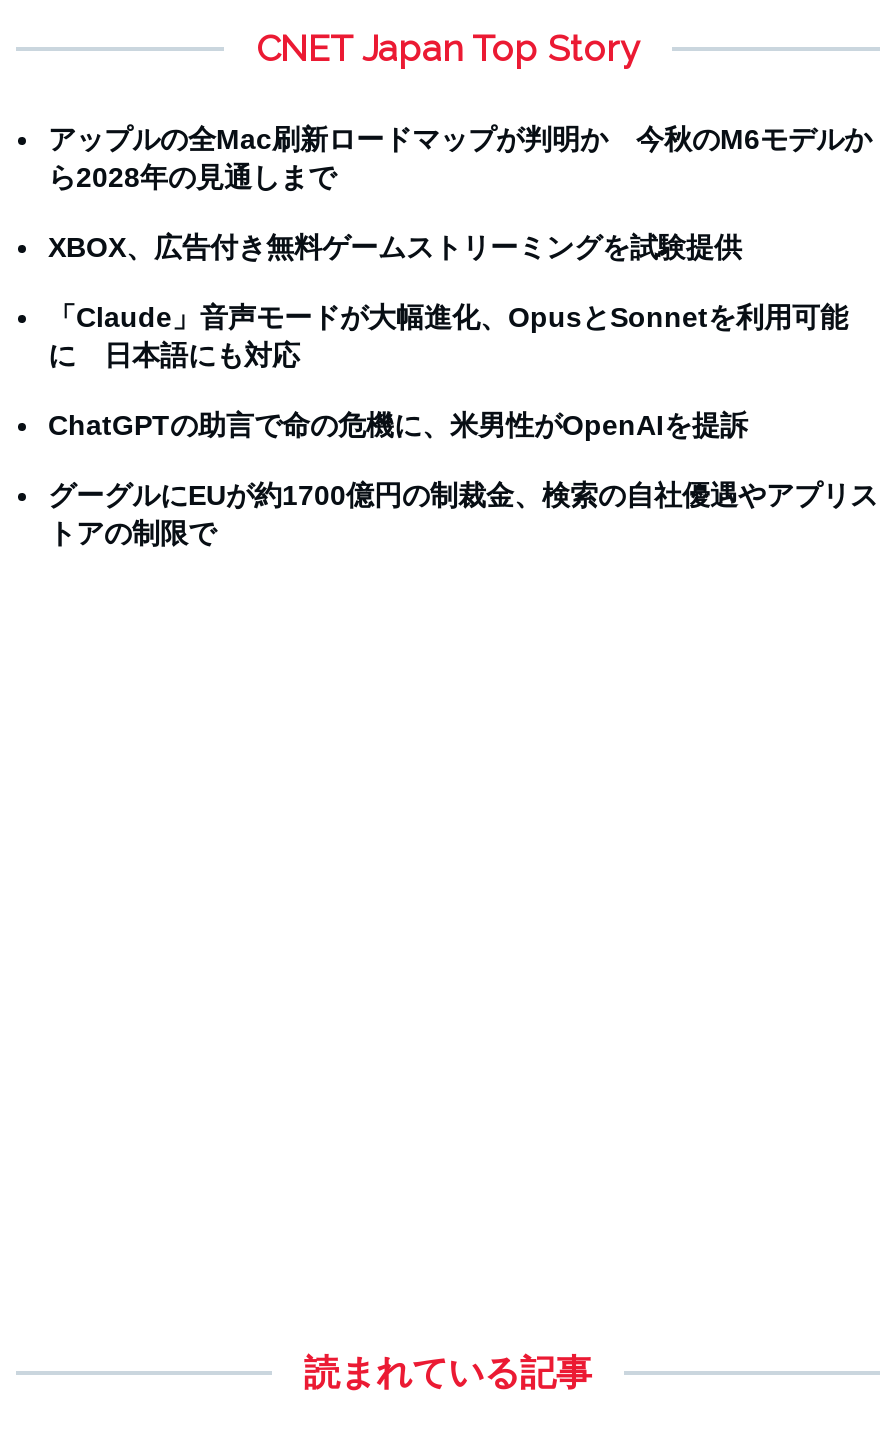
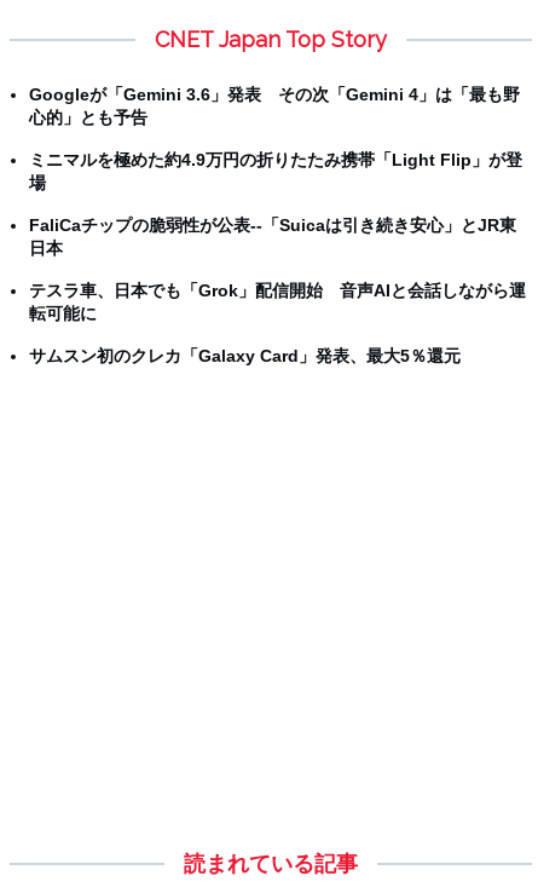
- アップルの全Mac刷新ロードマップが判明か 今秋のM6モデルか
- ら2028年の見通しまで
+ Googleが「Gemini 3.6」発表 その次「Gemini 4」は「最も野
+ 心的」とも予告

- XBOX、広告付き無料ゲームストリーミングを試験提供
+ ミニマルを極めた約4.9万円の折りたたみ携帯「Light Flip」が登
+ 場

- 「Claude」音声モードが大幅進化、OpusとSonnetを利用可能
- に 日本語にも対応
+ FaliCaチップの脆弱性が公表--「Suicaは引き続き安心」とJR東
+ 日本

- ChatGPTの助言で命の危機に、米男性がOpenAIを提訴
+ テスラ車、日本でも「Grok」配信開始 音声AIと会話しながら運
+ 転可能に

- グーグルにEUが約1700億円の制裁金、検索の自社優遇やアプリス
- トアの制限で
+ サムスン初のクレカ「Galaxy Card」発表、最大5％還元
